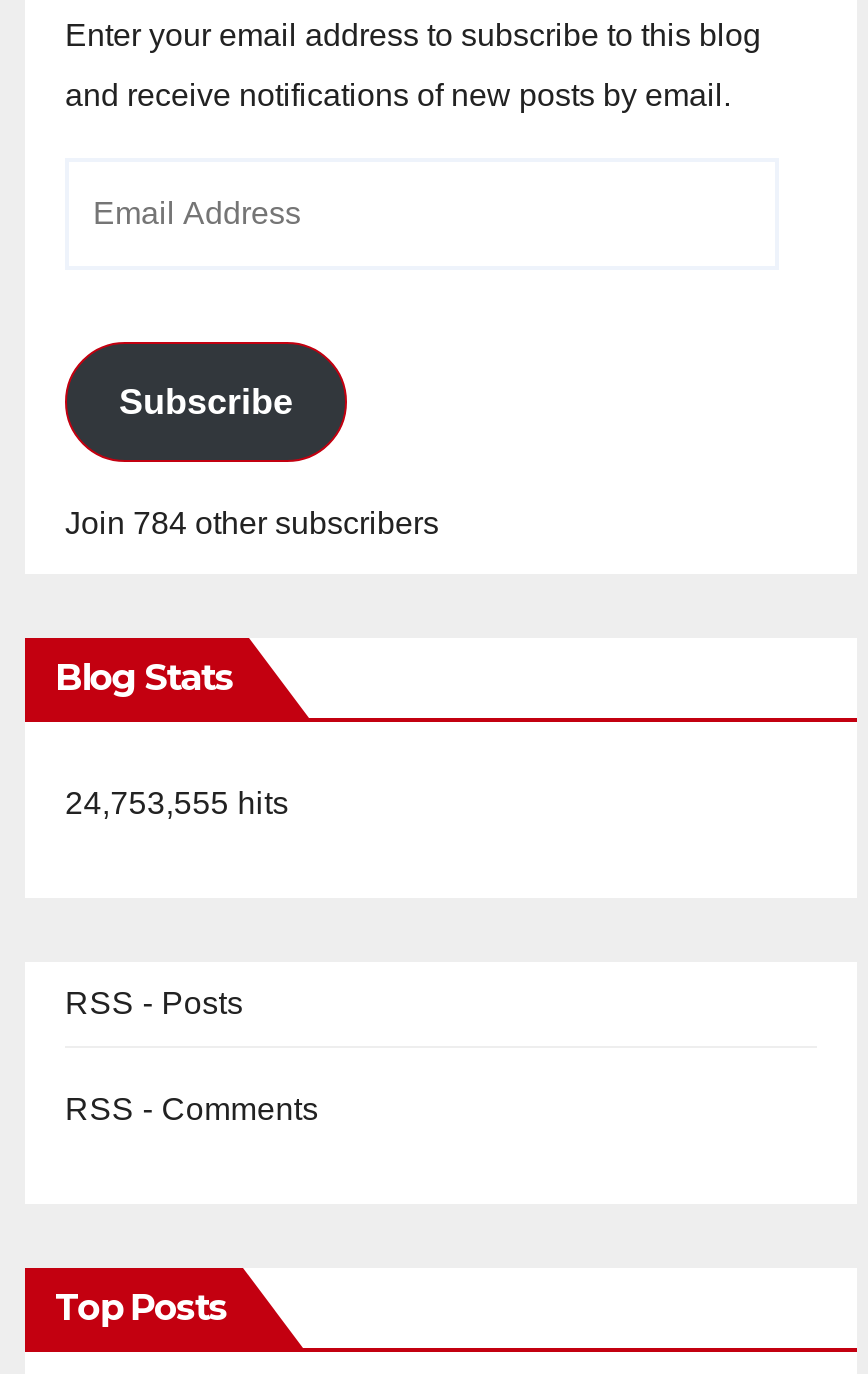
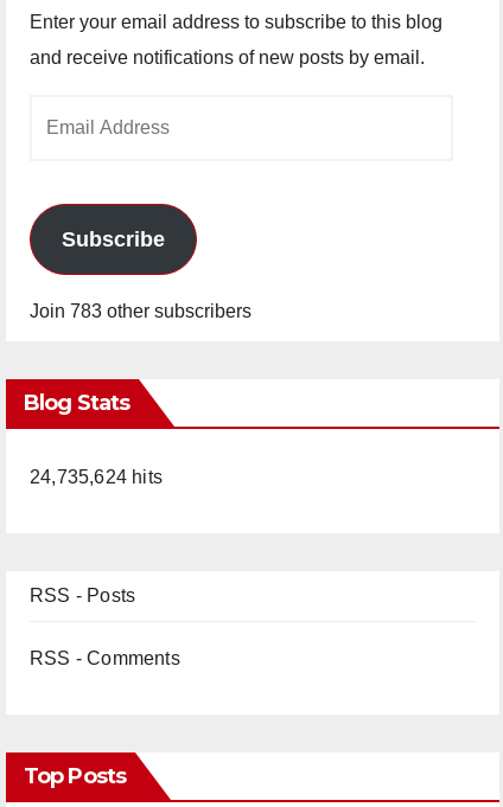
- Join 784 other subscribers
+ Join 783 other subscribers

- 24,753,555 hits
+ 24,735,624 hits
